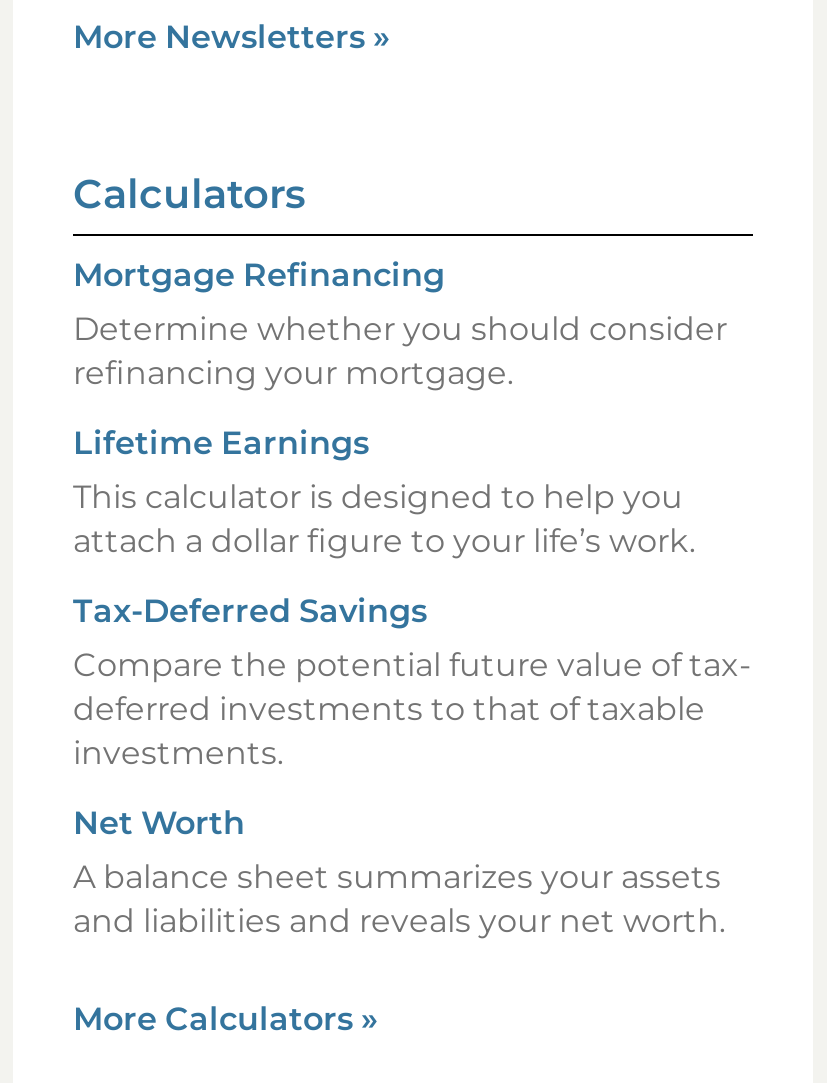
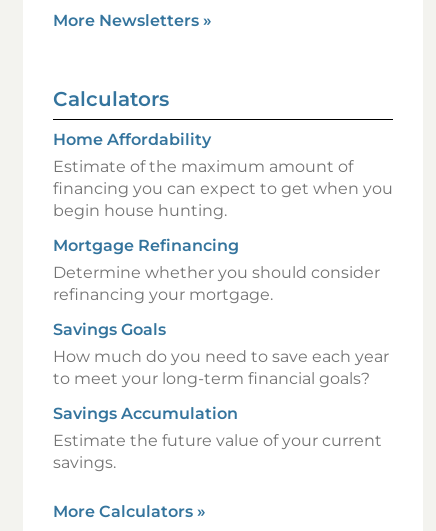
+ Home Affordability
+ Estimate of the maximum amount of
+ financing you can expect to get when you
+ begin house hunting.

moved down: Mortgage Refinancing | Determine whether you should consider | refinancing your mortgage.

- Lifetime Earnings
- This calculator is designed to help you
- attach a dollar figure to your life’s work.
- Tax-Deferred Savings
- Compare the potential future value of tax-
- deferred investments to that of taxable
- investments.
- Net Worth
- A balance sheet summarizes your assets
- and liabilities and reveals your net worth.
+ Savings Goals
+ How much do you need to save each year
+ to meet your long-term financial goals?
+ Savings Accumulation
+ Estimate the future value of your current
+ savings.
